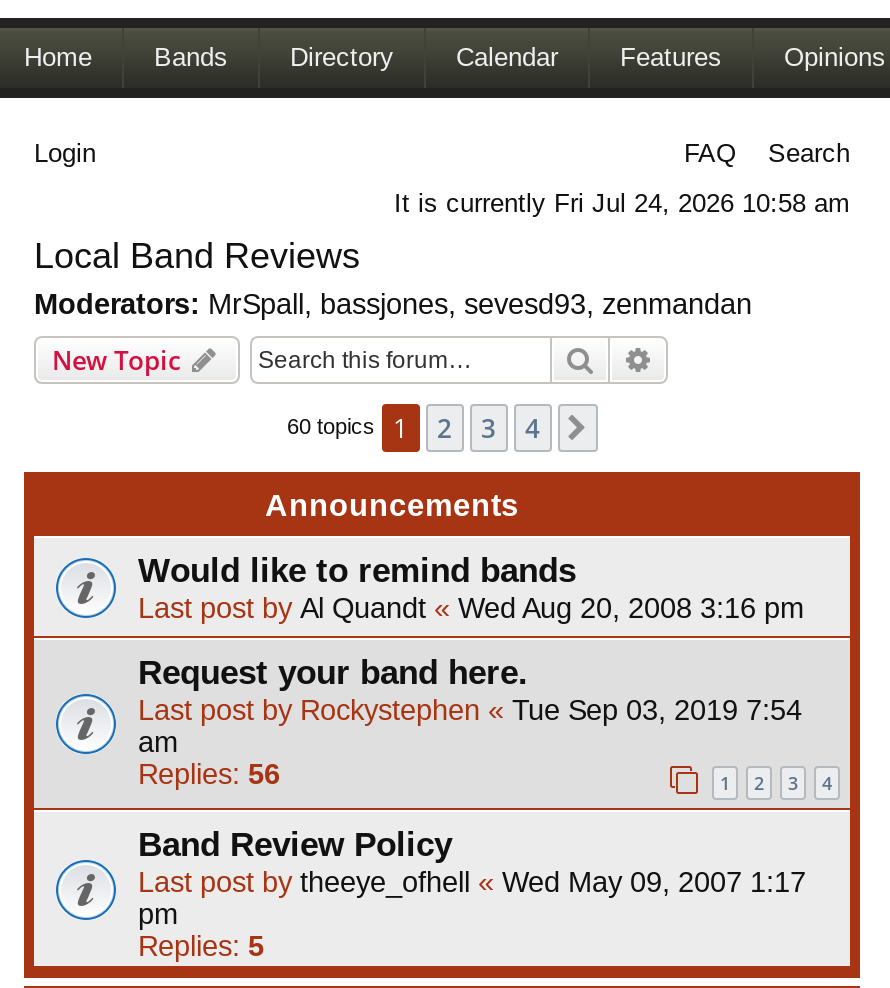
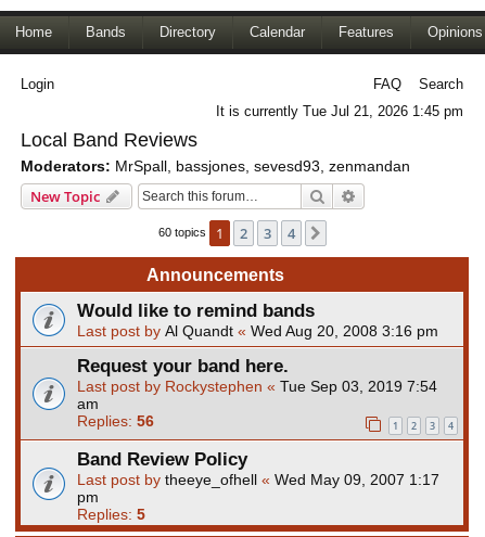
- It is currently Fri Jul 24, 2026 10:58 am
+ It is currently Tue Jul 21, 2026 1:45 pm
